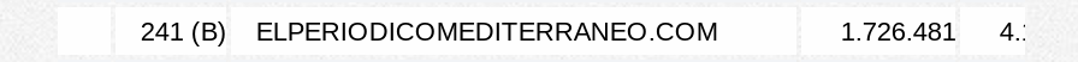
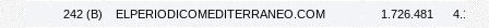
- 241 (B) ELPERIODICOMEDITERRANEO.COM
+ 242 (B) ELPERIODICOMEDITERRANEO.COM
